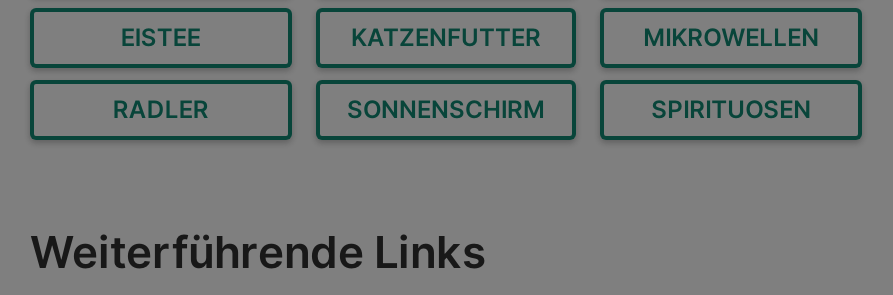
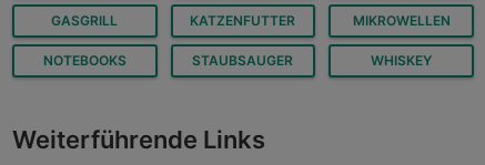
- EISTEE
+ GASGRILL

- RADLER
- SONNENSCHIRM
- SPIRITUOSEN
+ NOTEBOOKS
+ STAUBSAUGER
+ WHISKEY
